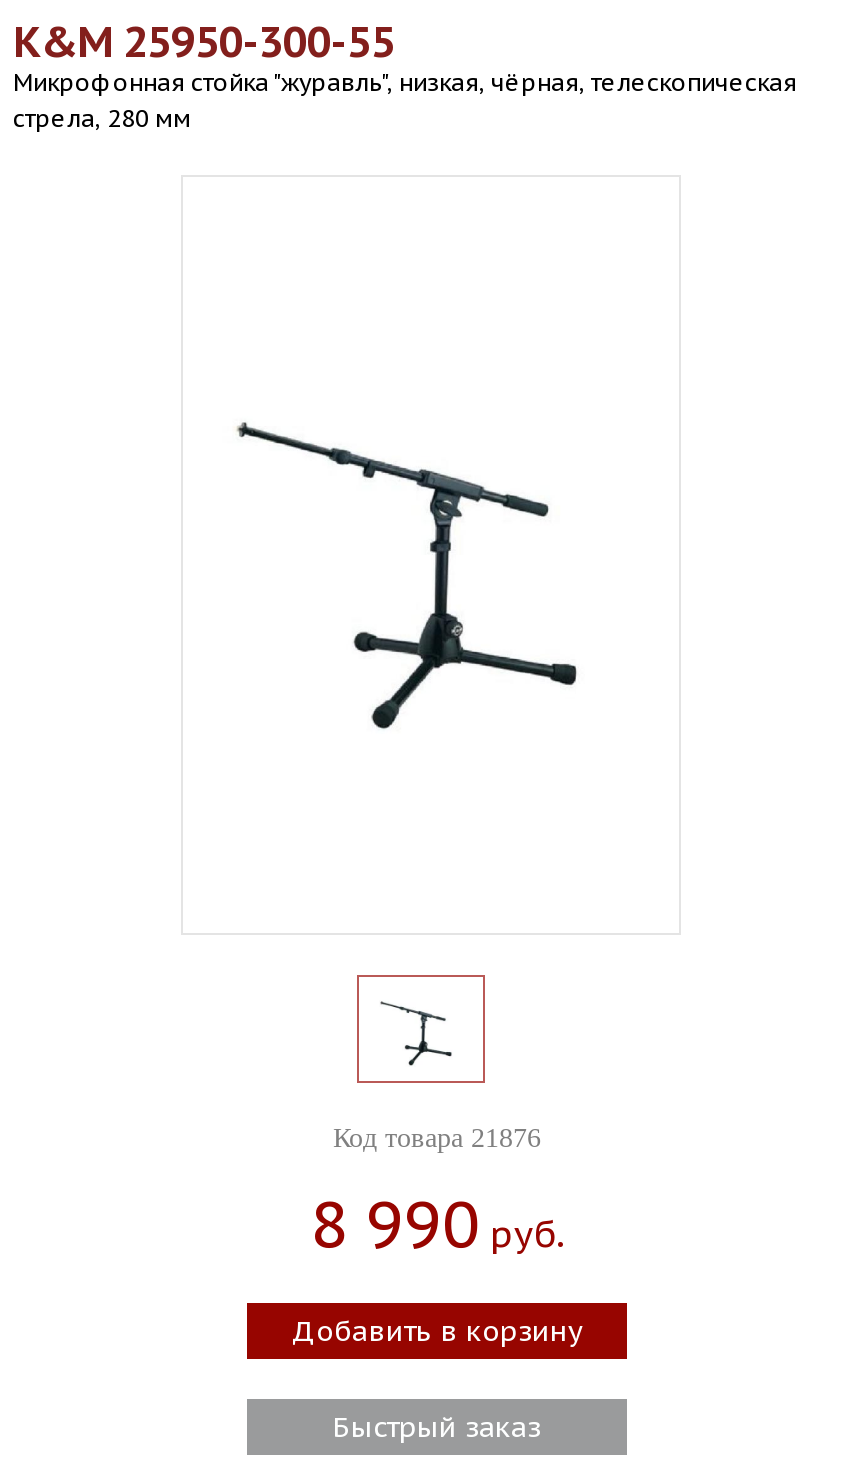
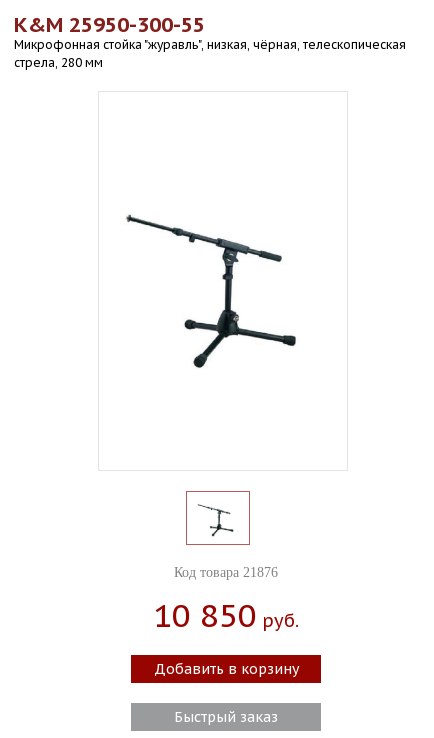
- 8 990 Руб.
+ 10 850 Руб.
